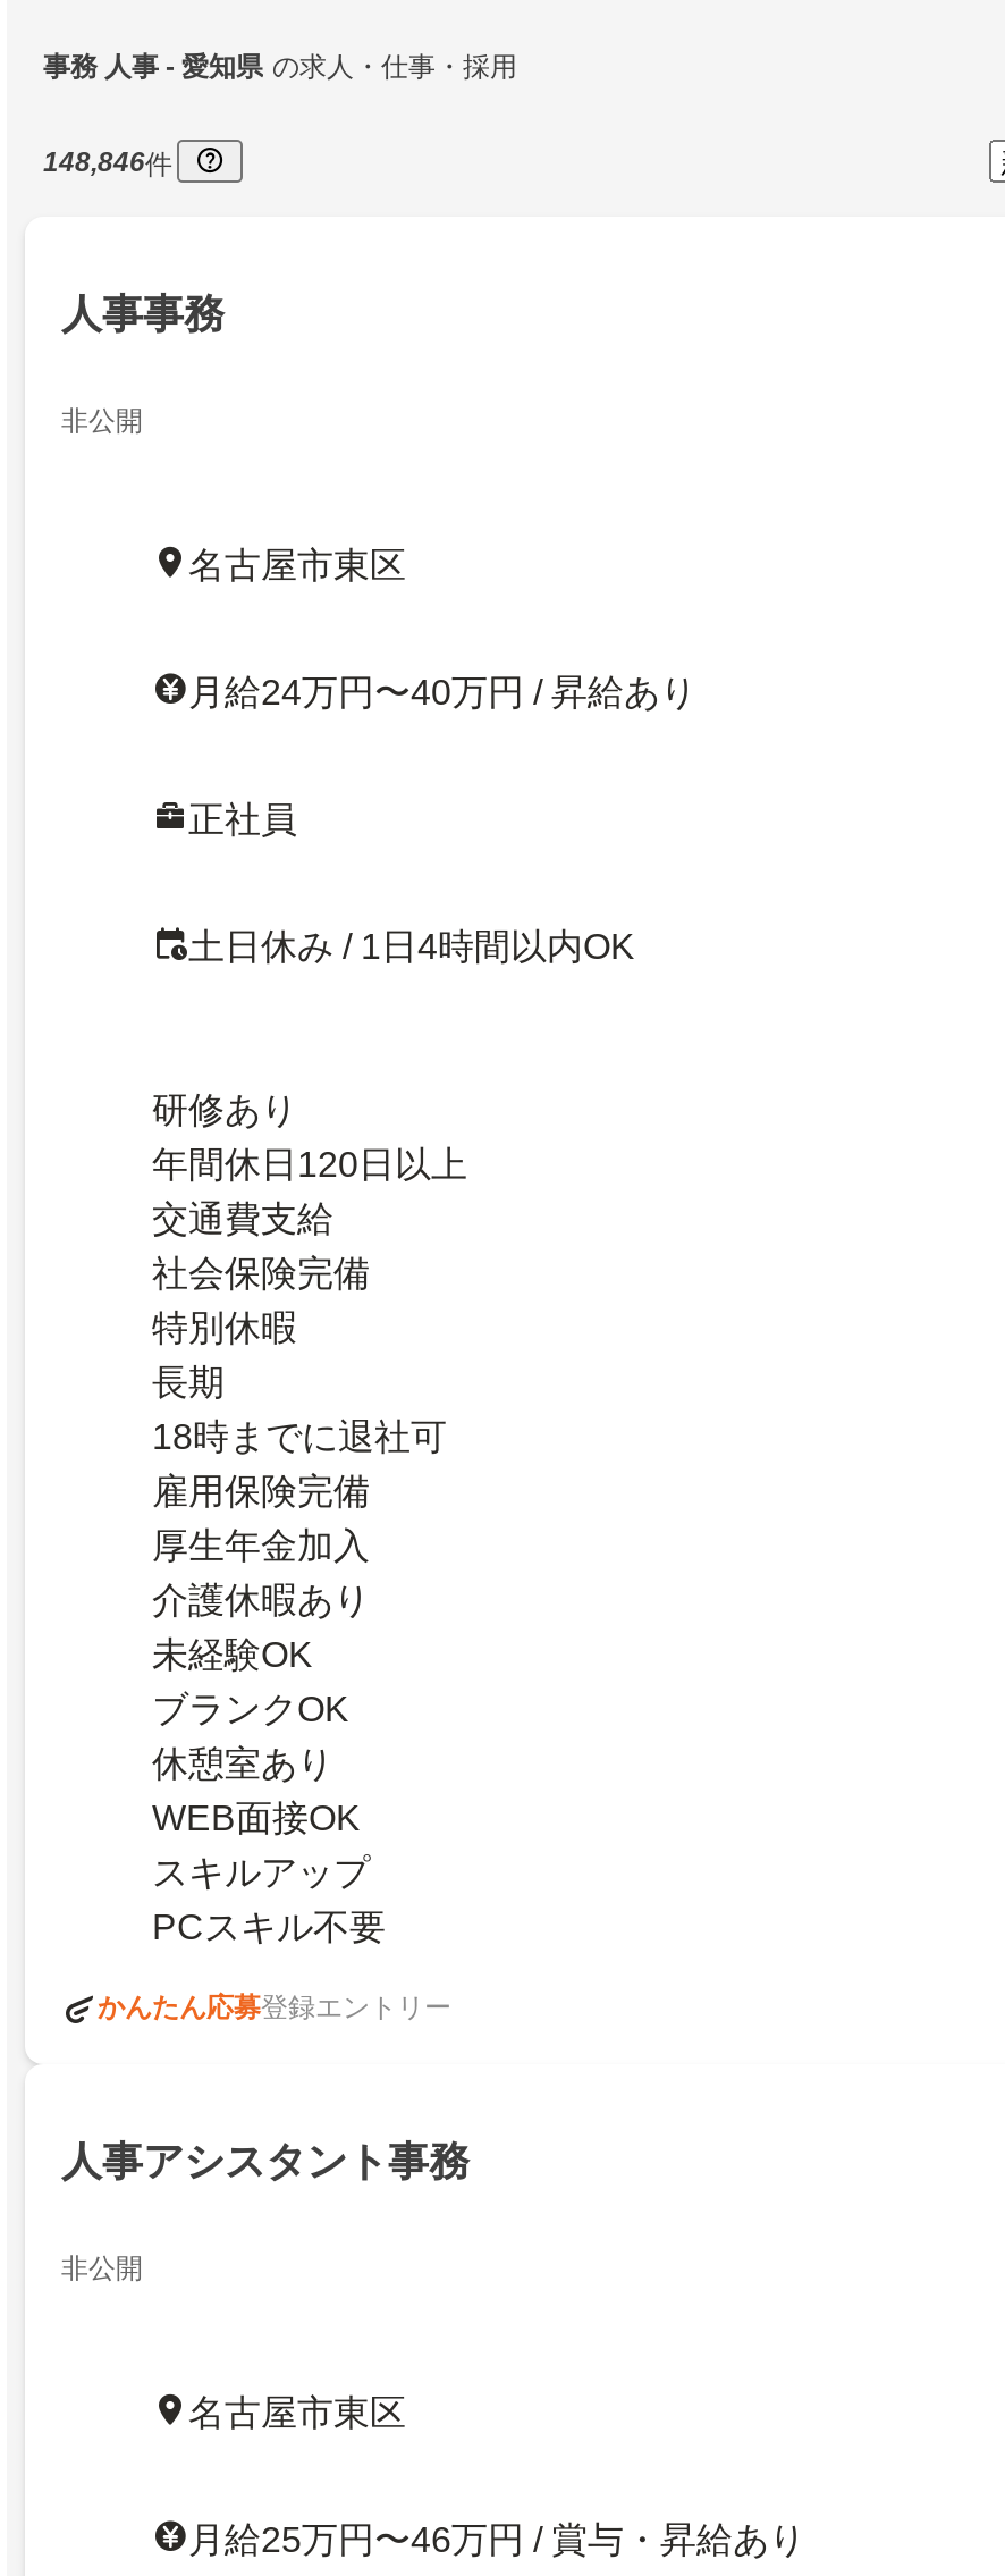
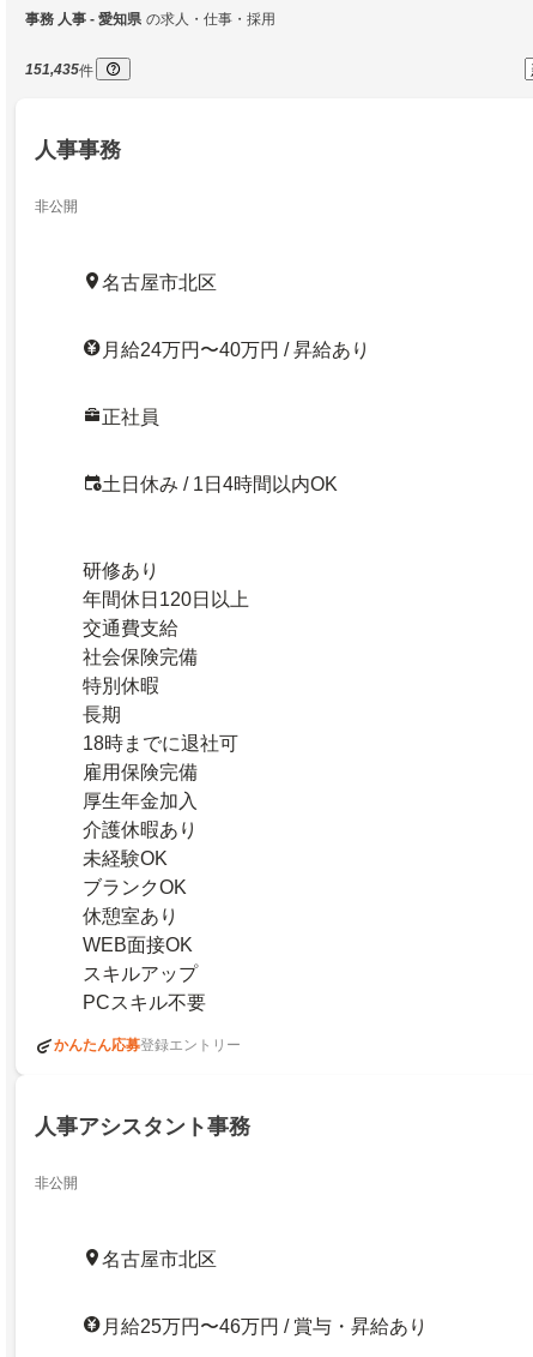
- 148,846件
+ 151,435件

- 名古屋市東区
+ 名古屋市北区

- 名古屋市東区
+ 名古屋市北区
